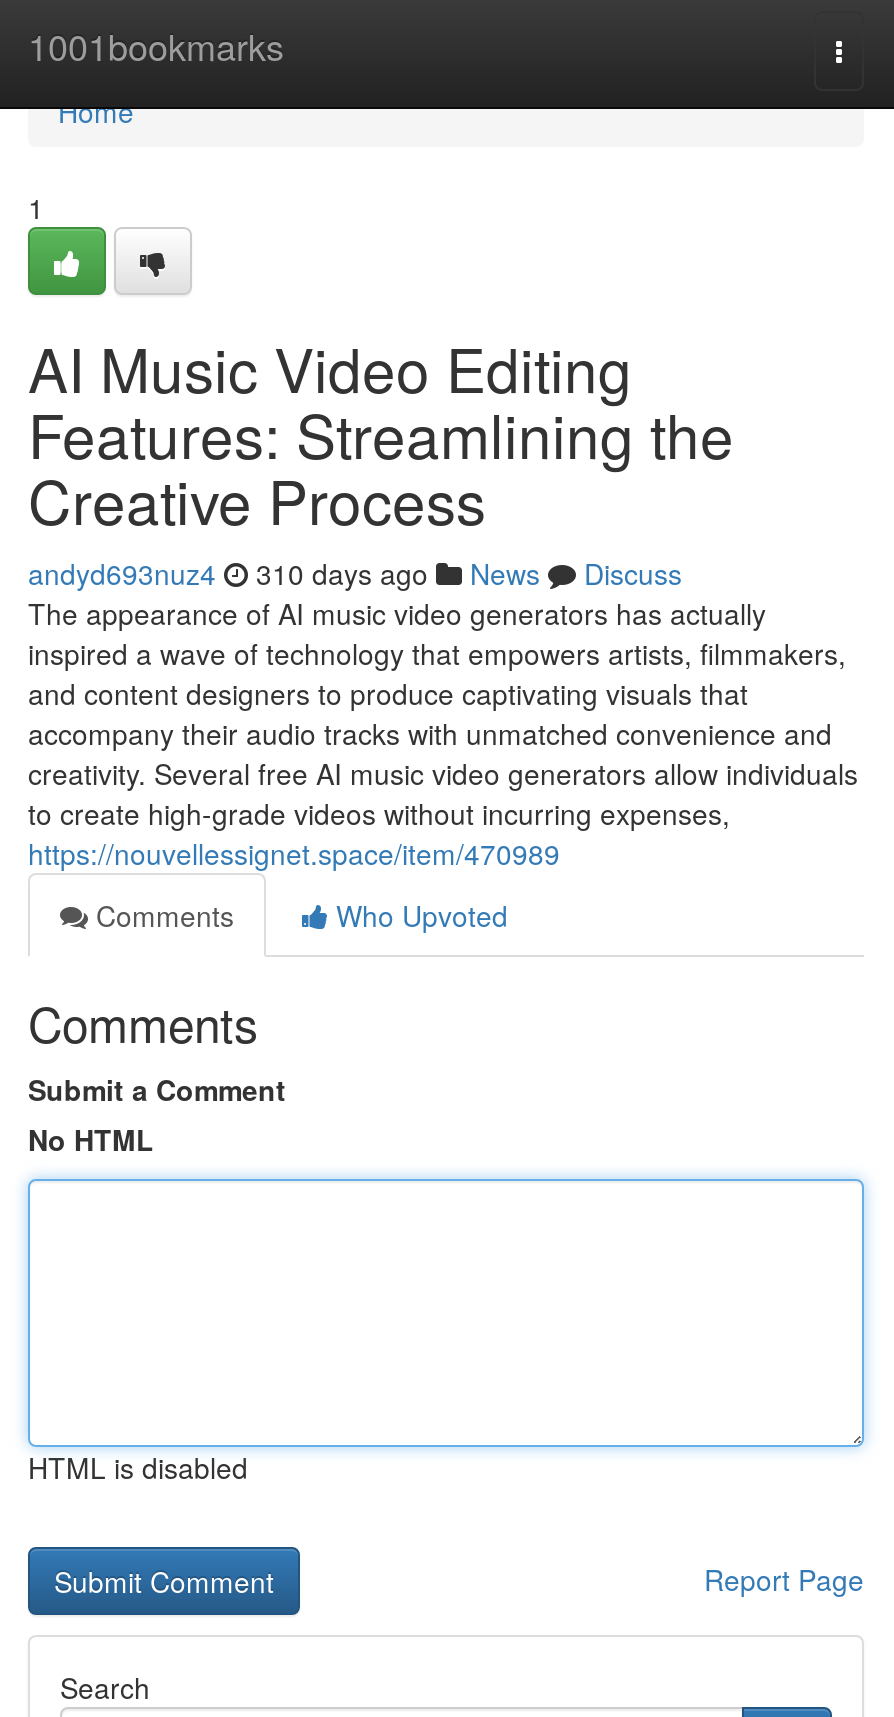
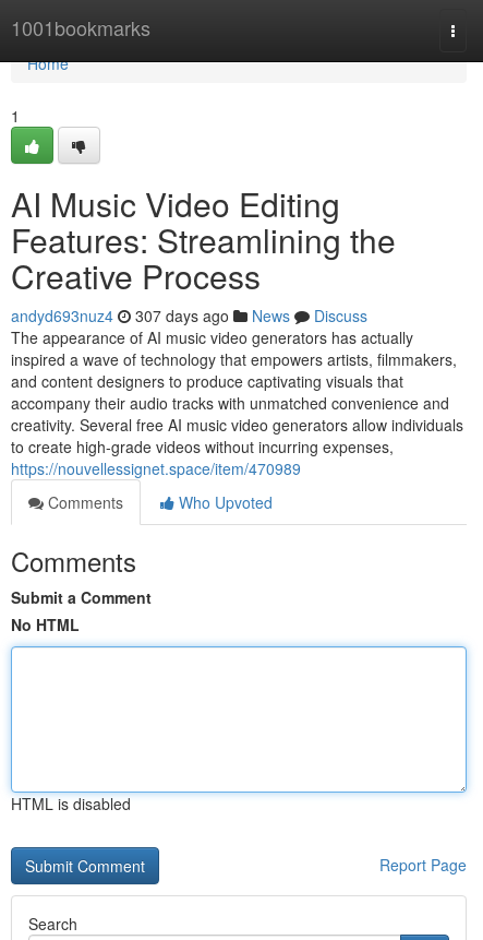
- andyd693nuz4 310 days ago News Discuss
+ andyd693nuz4 307 days ago News Discuss
